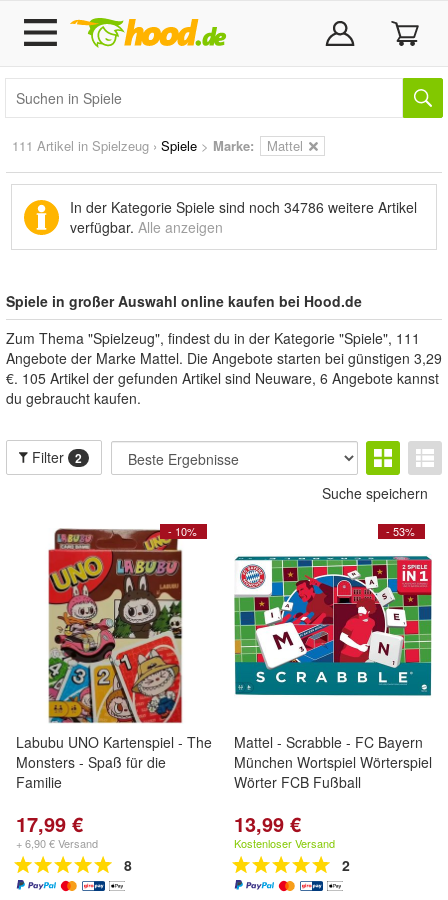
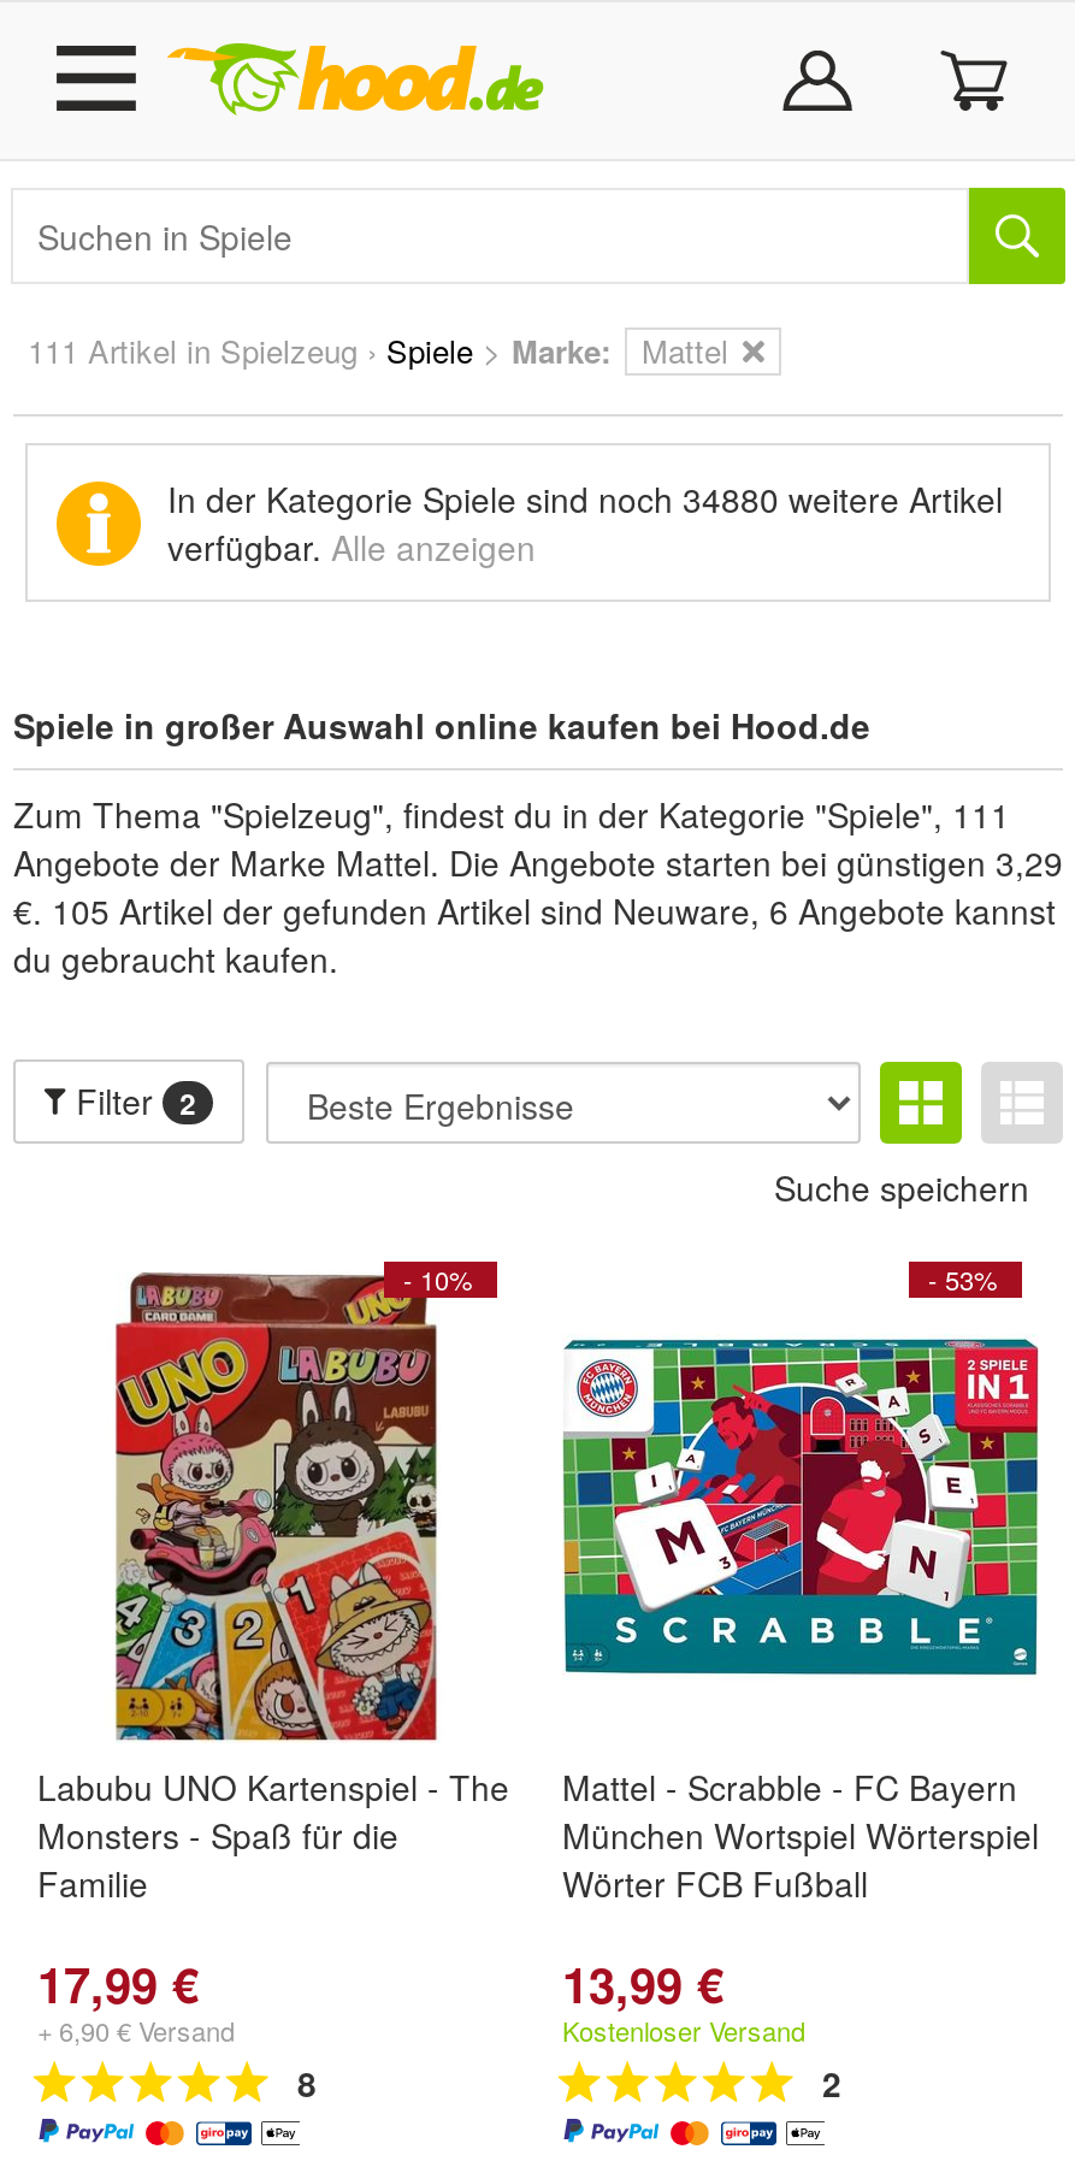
- In der Kategorie Spiele sind noch 34786 weitere Artikel
+ In der Kategorie Spiele sind noch 34880 weitere Artikel
